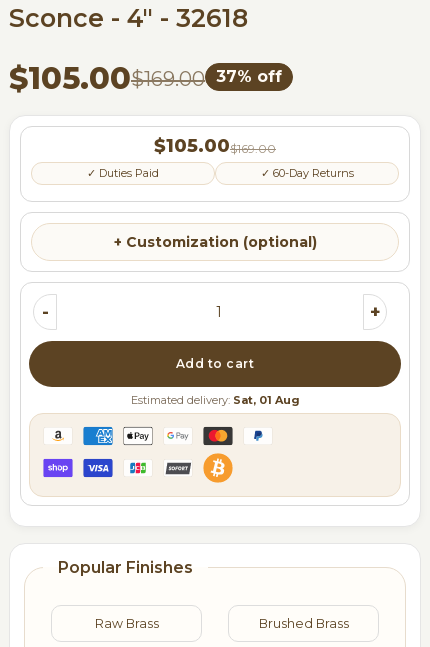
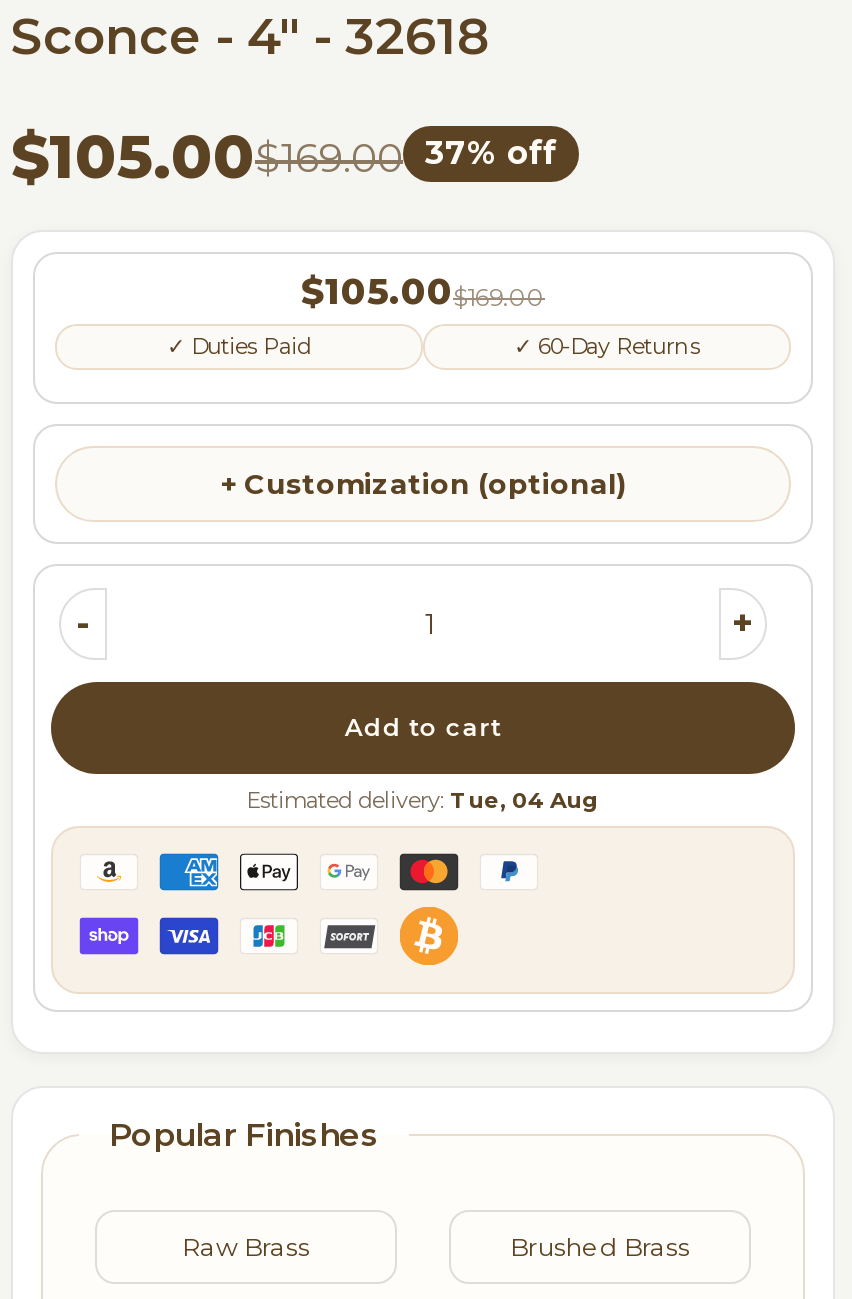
- Estimated delivery: Sat, 01 Aug
+ Estimated delivery: Tue, 04 Aug
